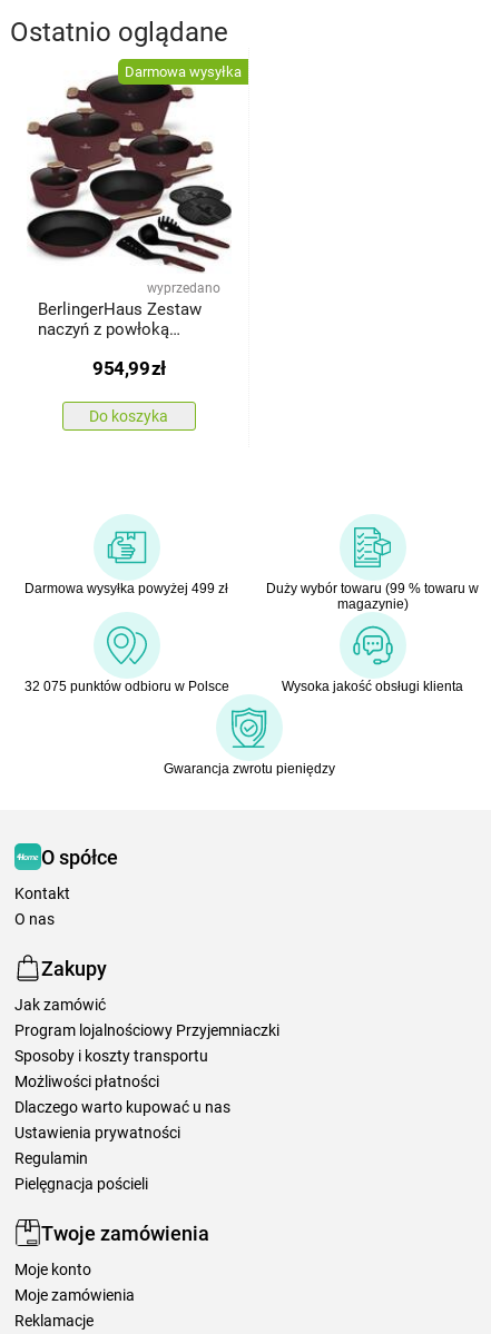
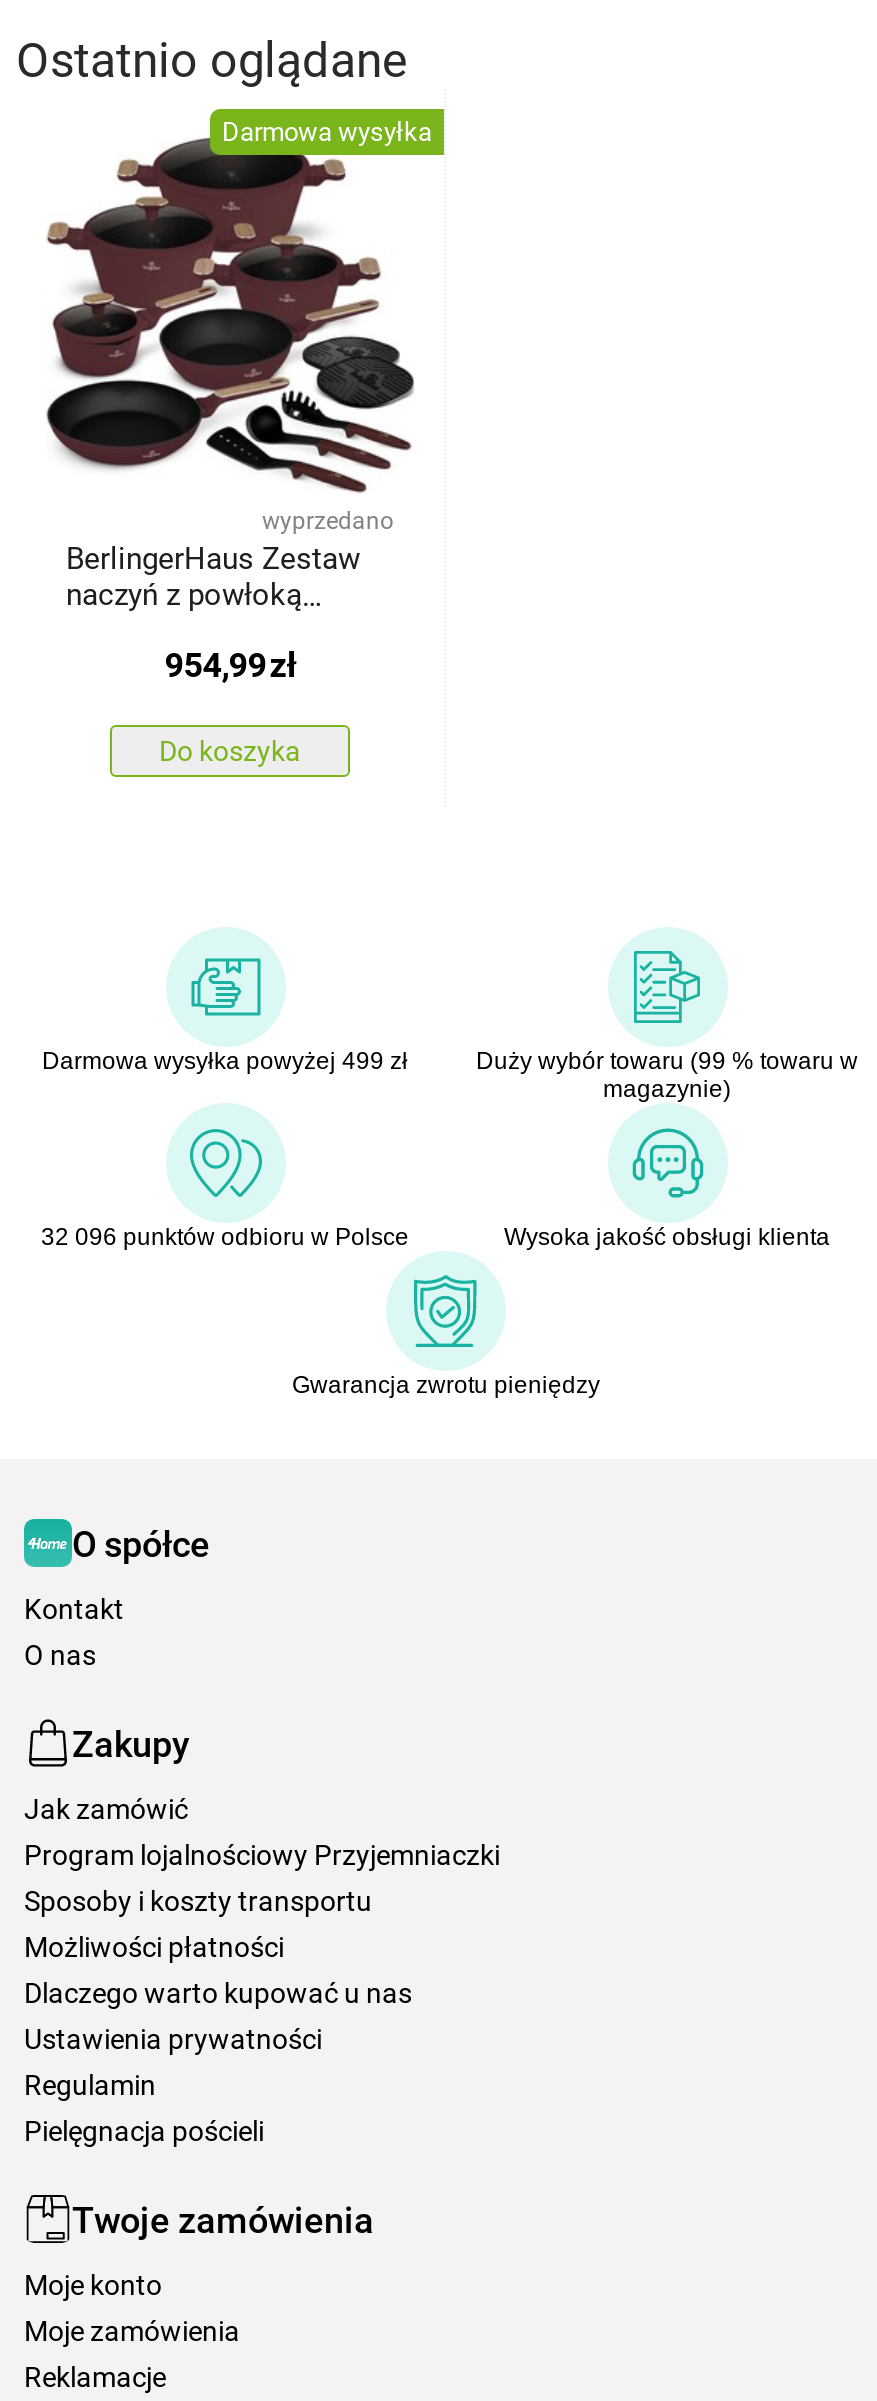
- 32 075 punktów odbioru w Polsce
+ 32 096 punktów odbioru w Polsce
